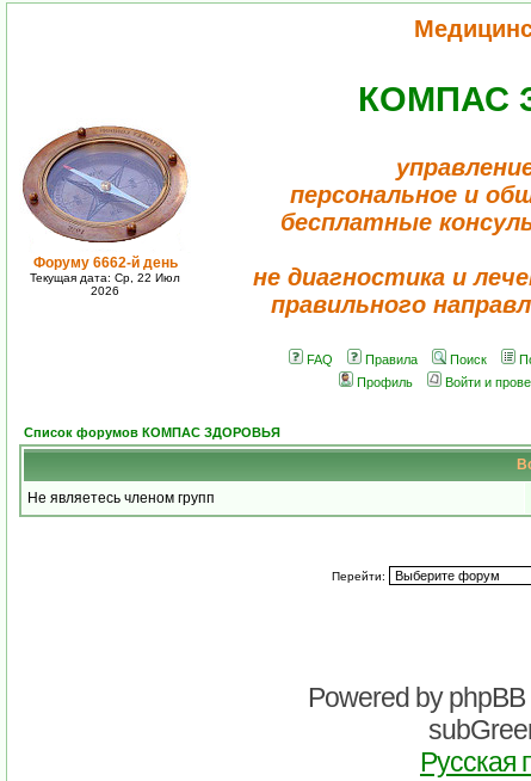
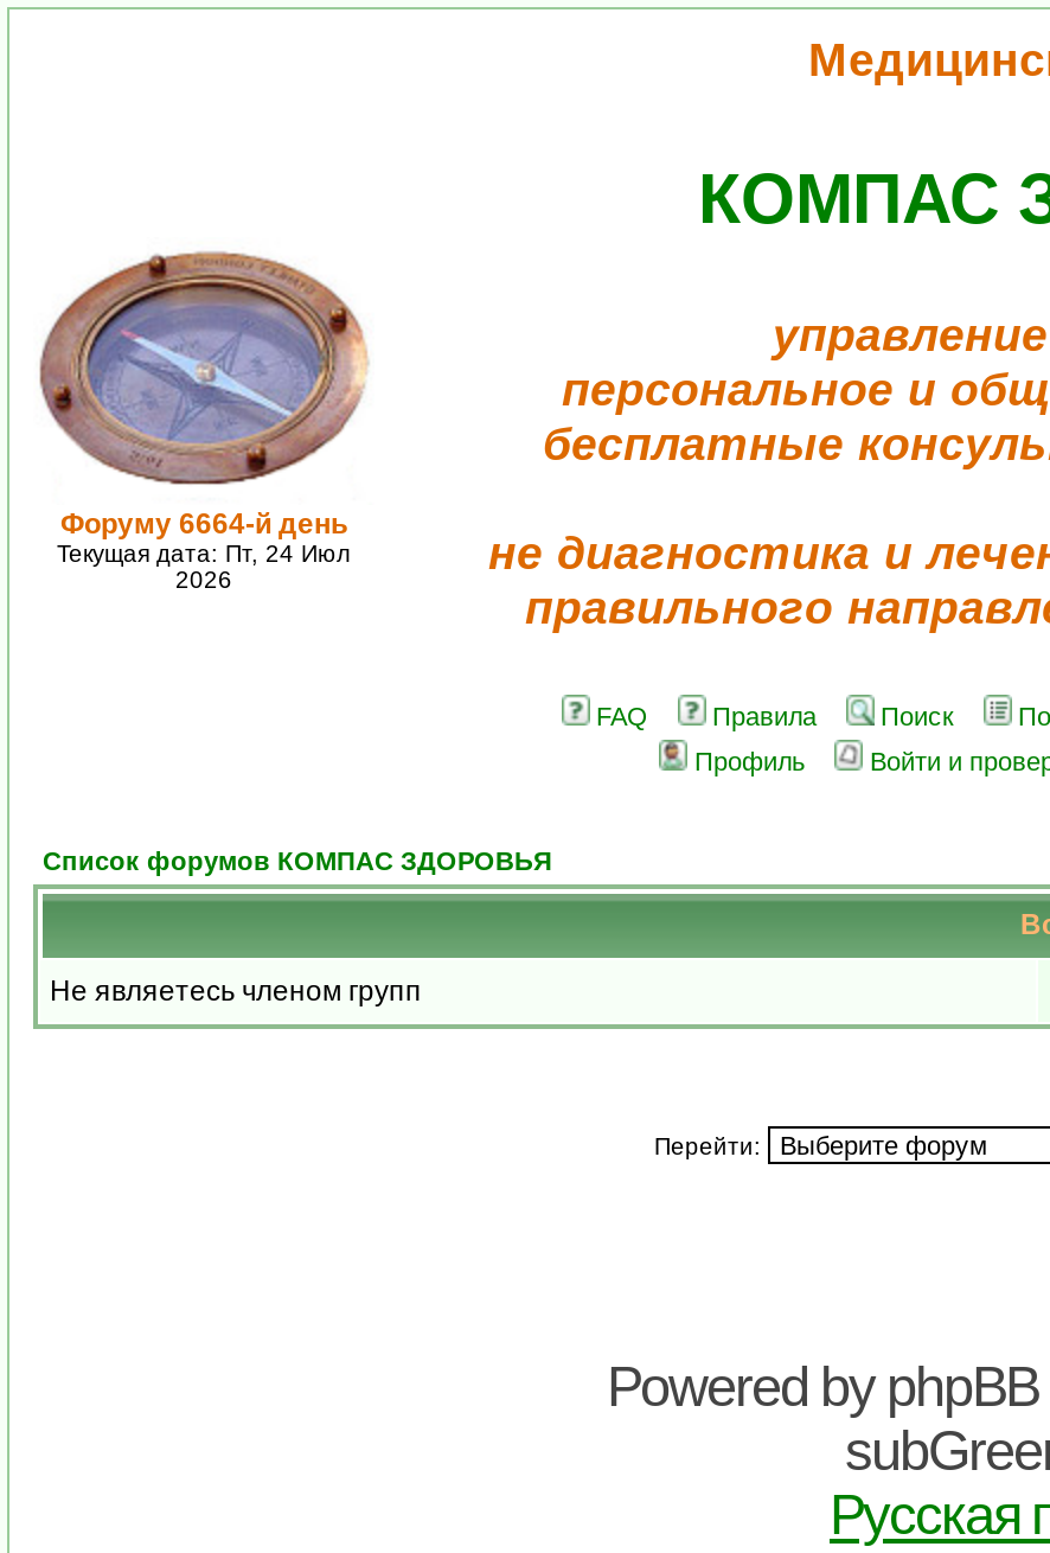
- Форуму 6662-й день
+ Форуму 6664-й день

- Текущая дата: Ср, 22 Июл
+ Текущая дата: Пт, 24 Июл
